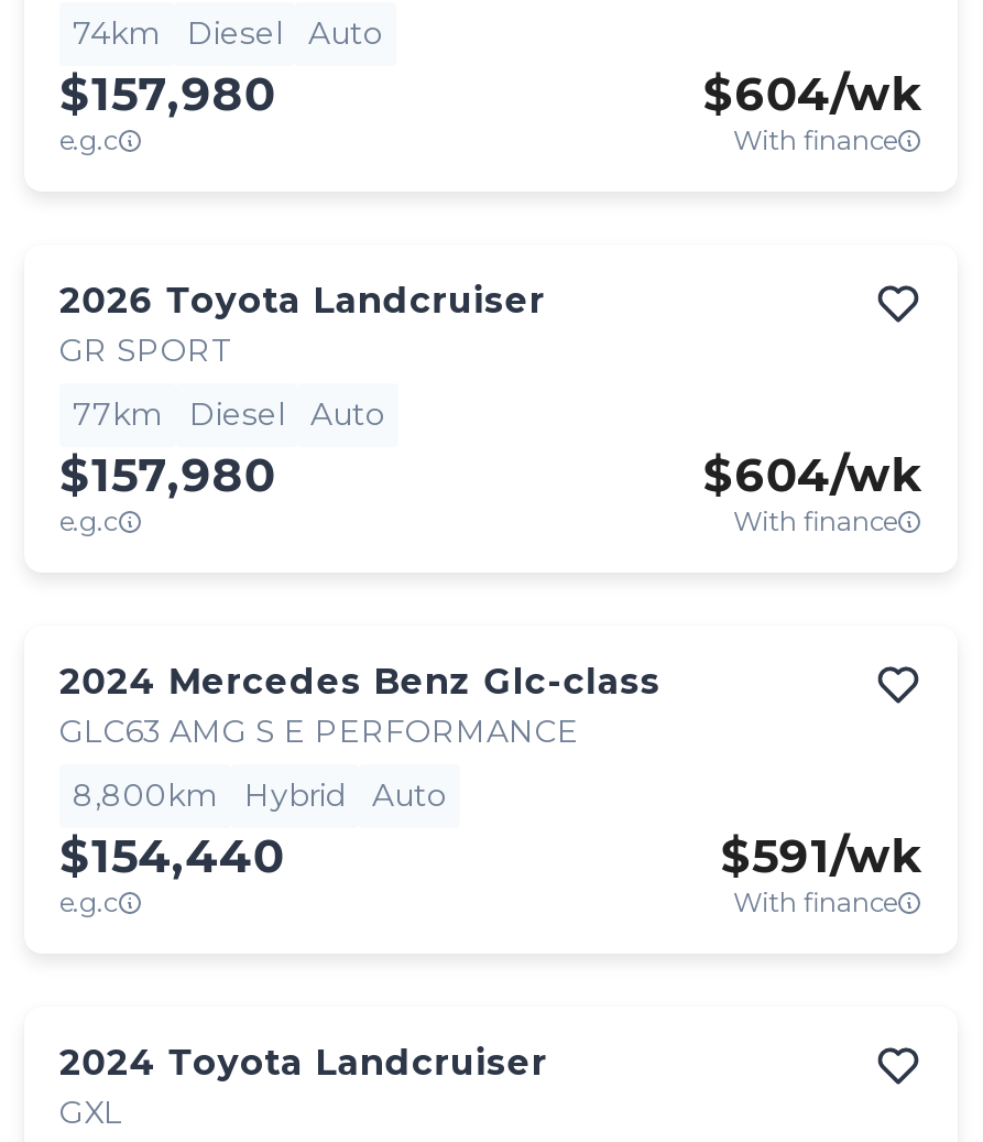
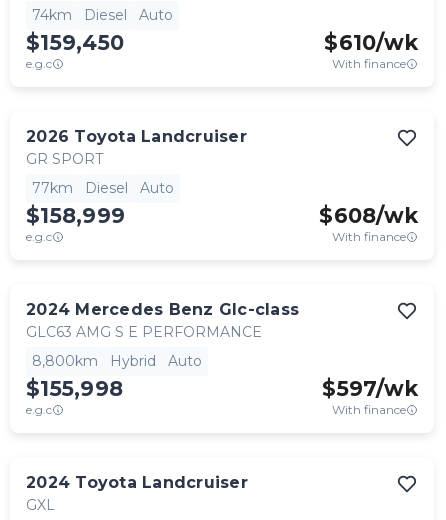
- $157,980
+ $159,450

- $604/wk
+ $610/wk

- $157,980
+ $158,999

- $604/wk
+ $608/wk

- $154,440
+ $155,998

- $591/wk
+ $597/wk
